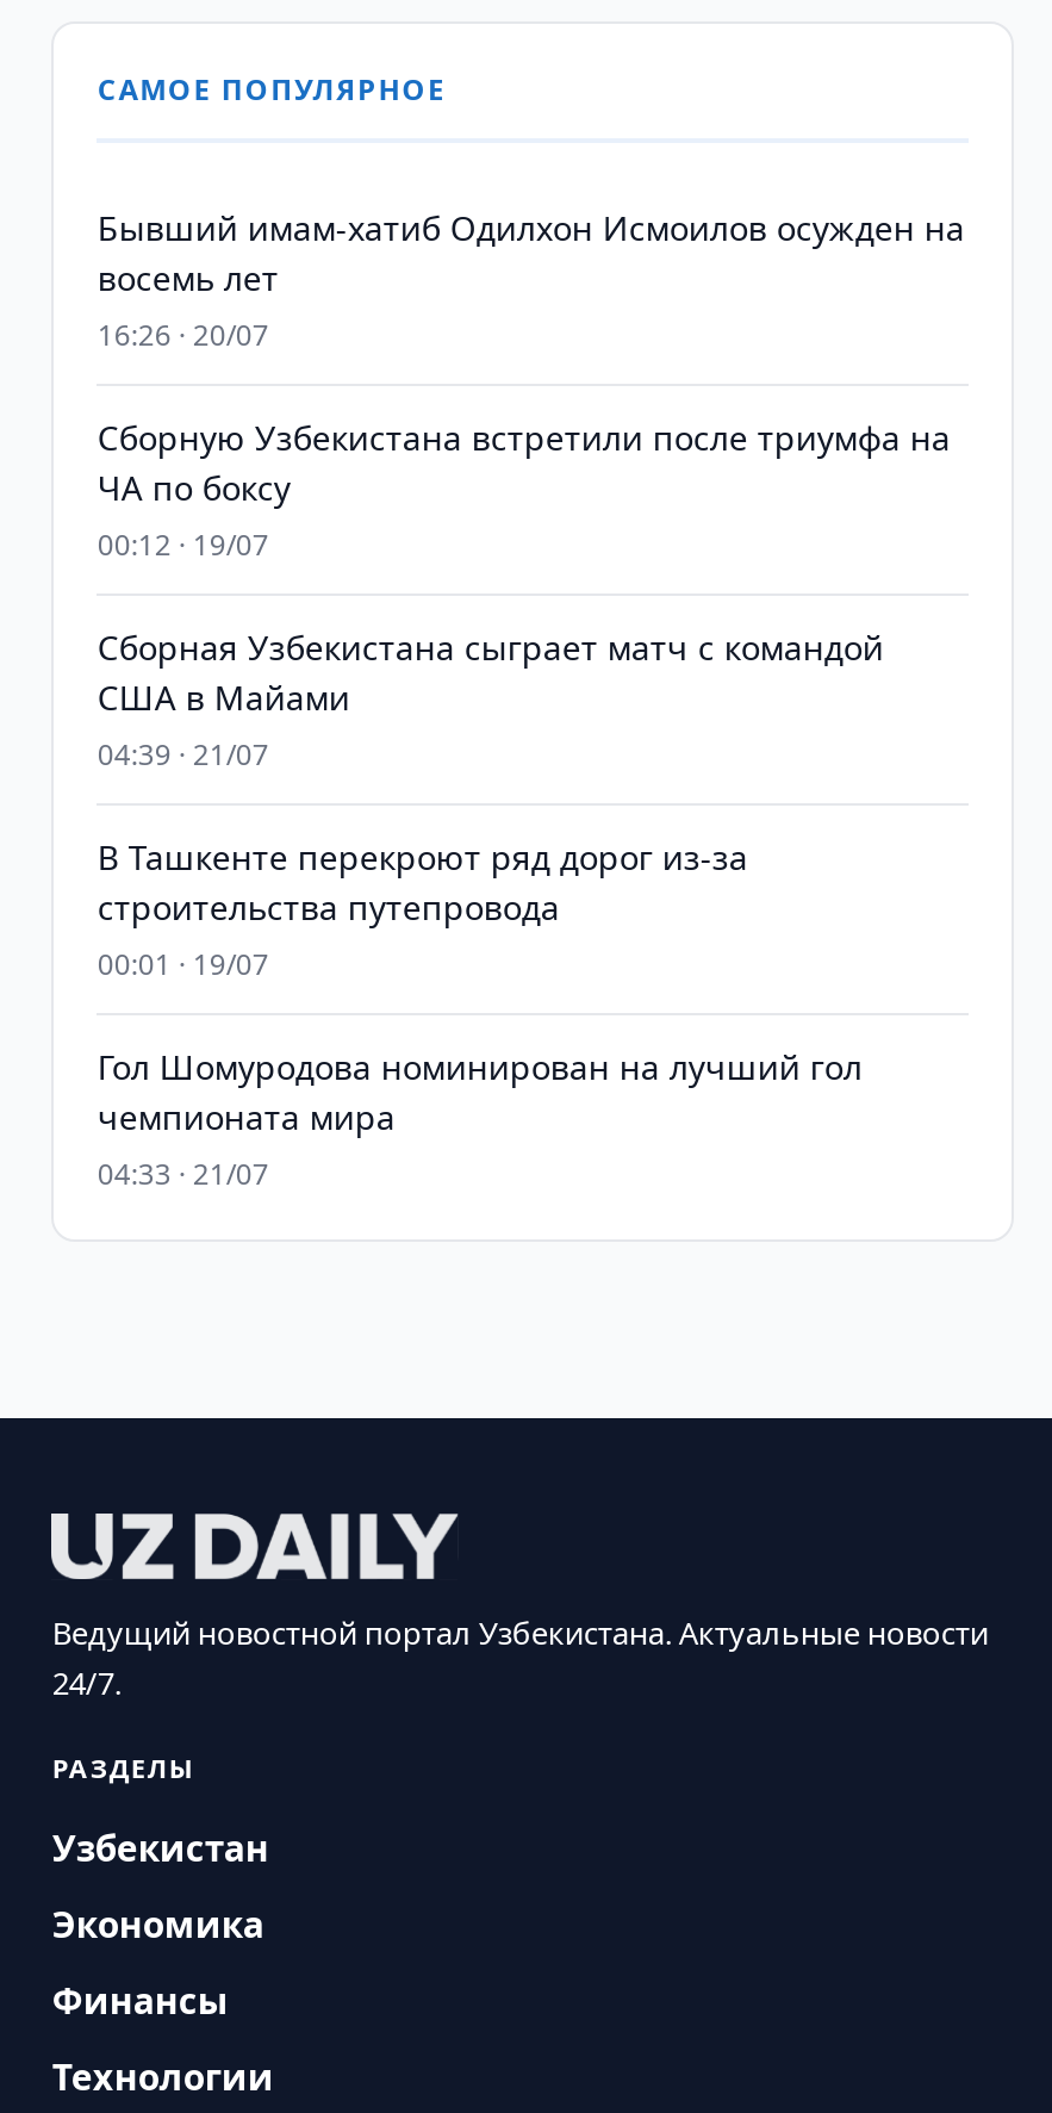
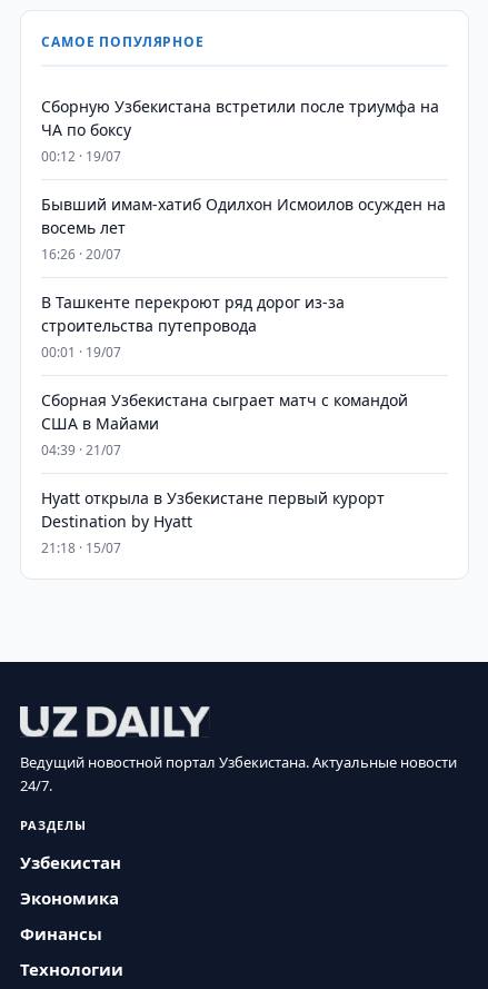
moved down: Бывший имам-хатиб Одилхон Исмоилов осужден на | восемь лет | 16:26 · 20/07

moved up: Сборную Узбекистана встретили после триумфа на | ЧА по боксу | 00:12 · 19/07

moved down: Сборная Узбекистана сыграет матч с командой | США в Майами | 04:39 · 21/07

moved up: В Ташкенте перекроют ряд дорог из-за | строительства путепровода | 00:01 · 19/07

- Гол Шомуродова номинирован на лучший гол
- чемпионата мира
- 04:33 · 21/07
+ Hyatt открыла в Узбекистане первый курорт
+ Destination by Hyatt
+ 21:18 · 15/07
